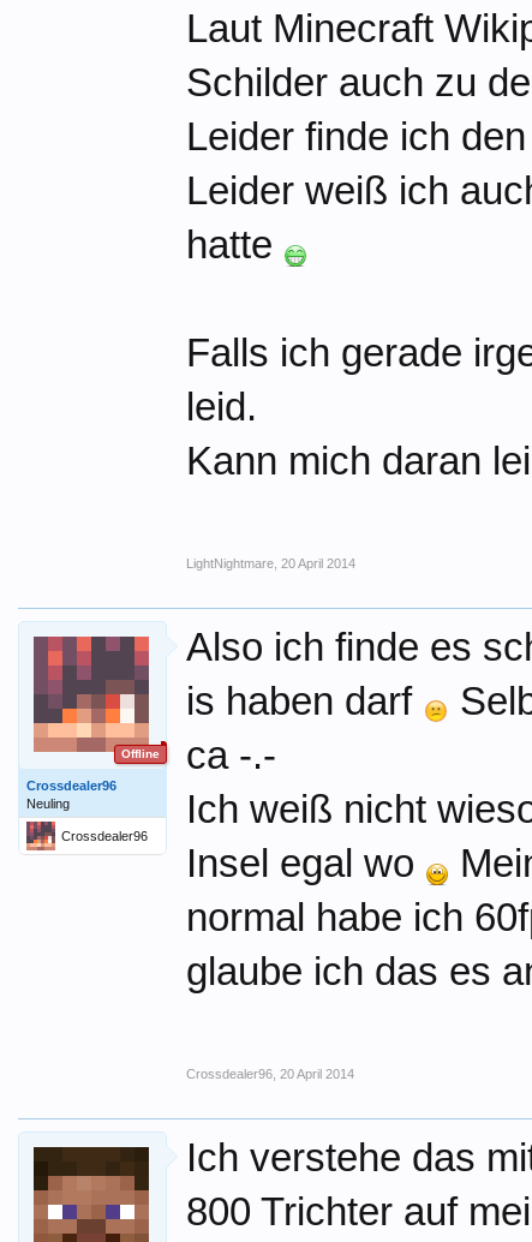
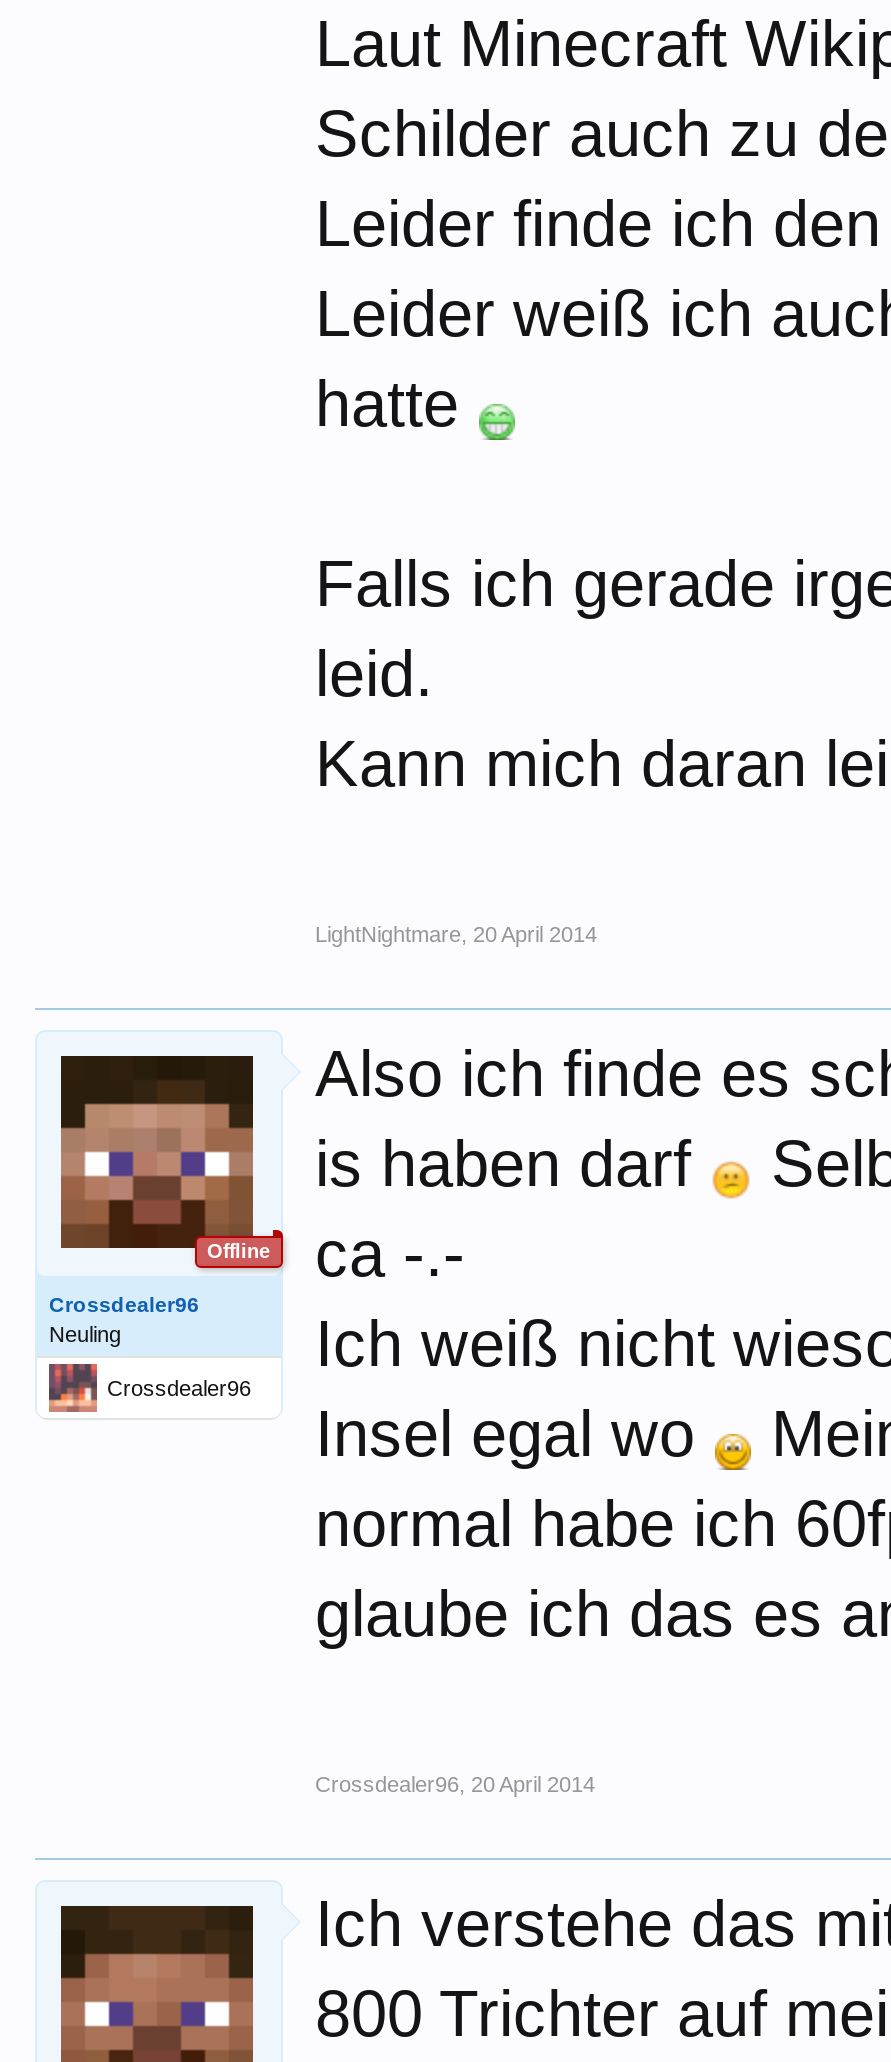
- [image]
+ [image]
